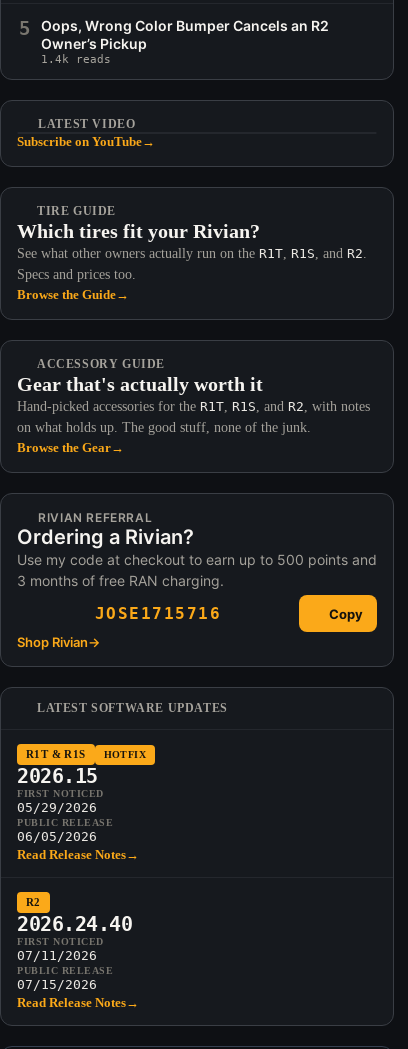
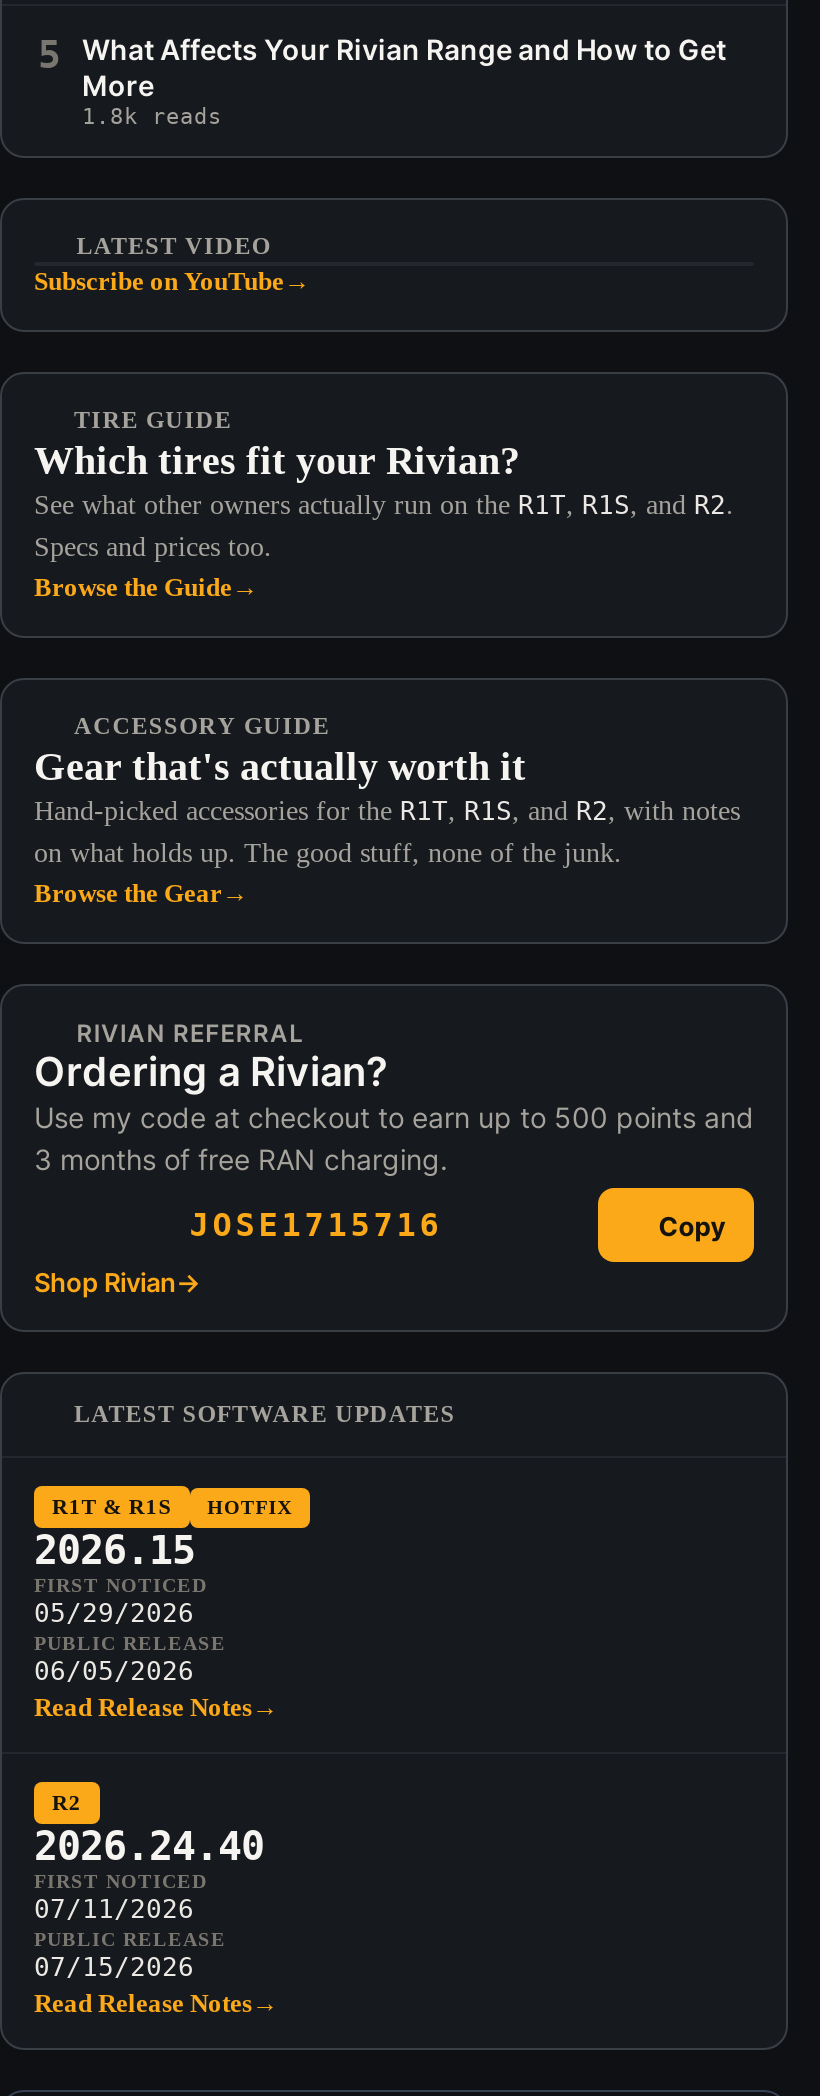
- Oops, Wrong Color Bumper Cancels an R2
- Owner’s Pickup
- 1.4k reads
+ What Affects Your Rivian Range and How to Get
+ More
+ 1.8k reads
